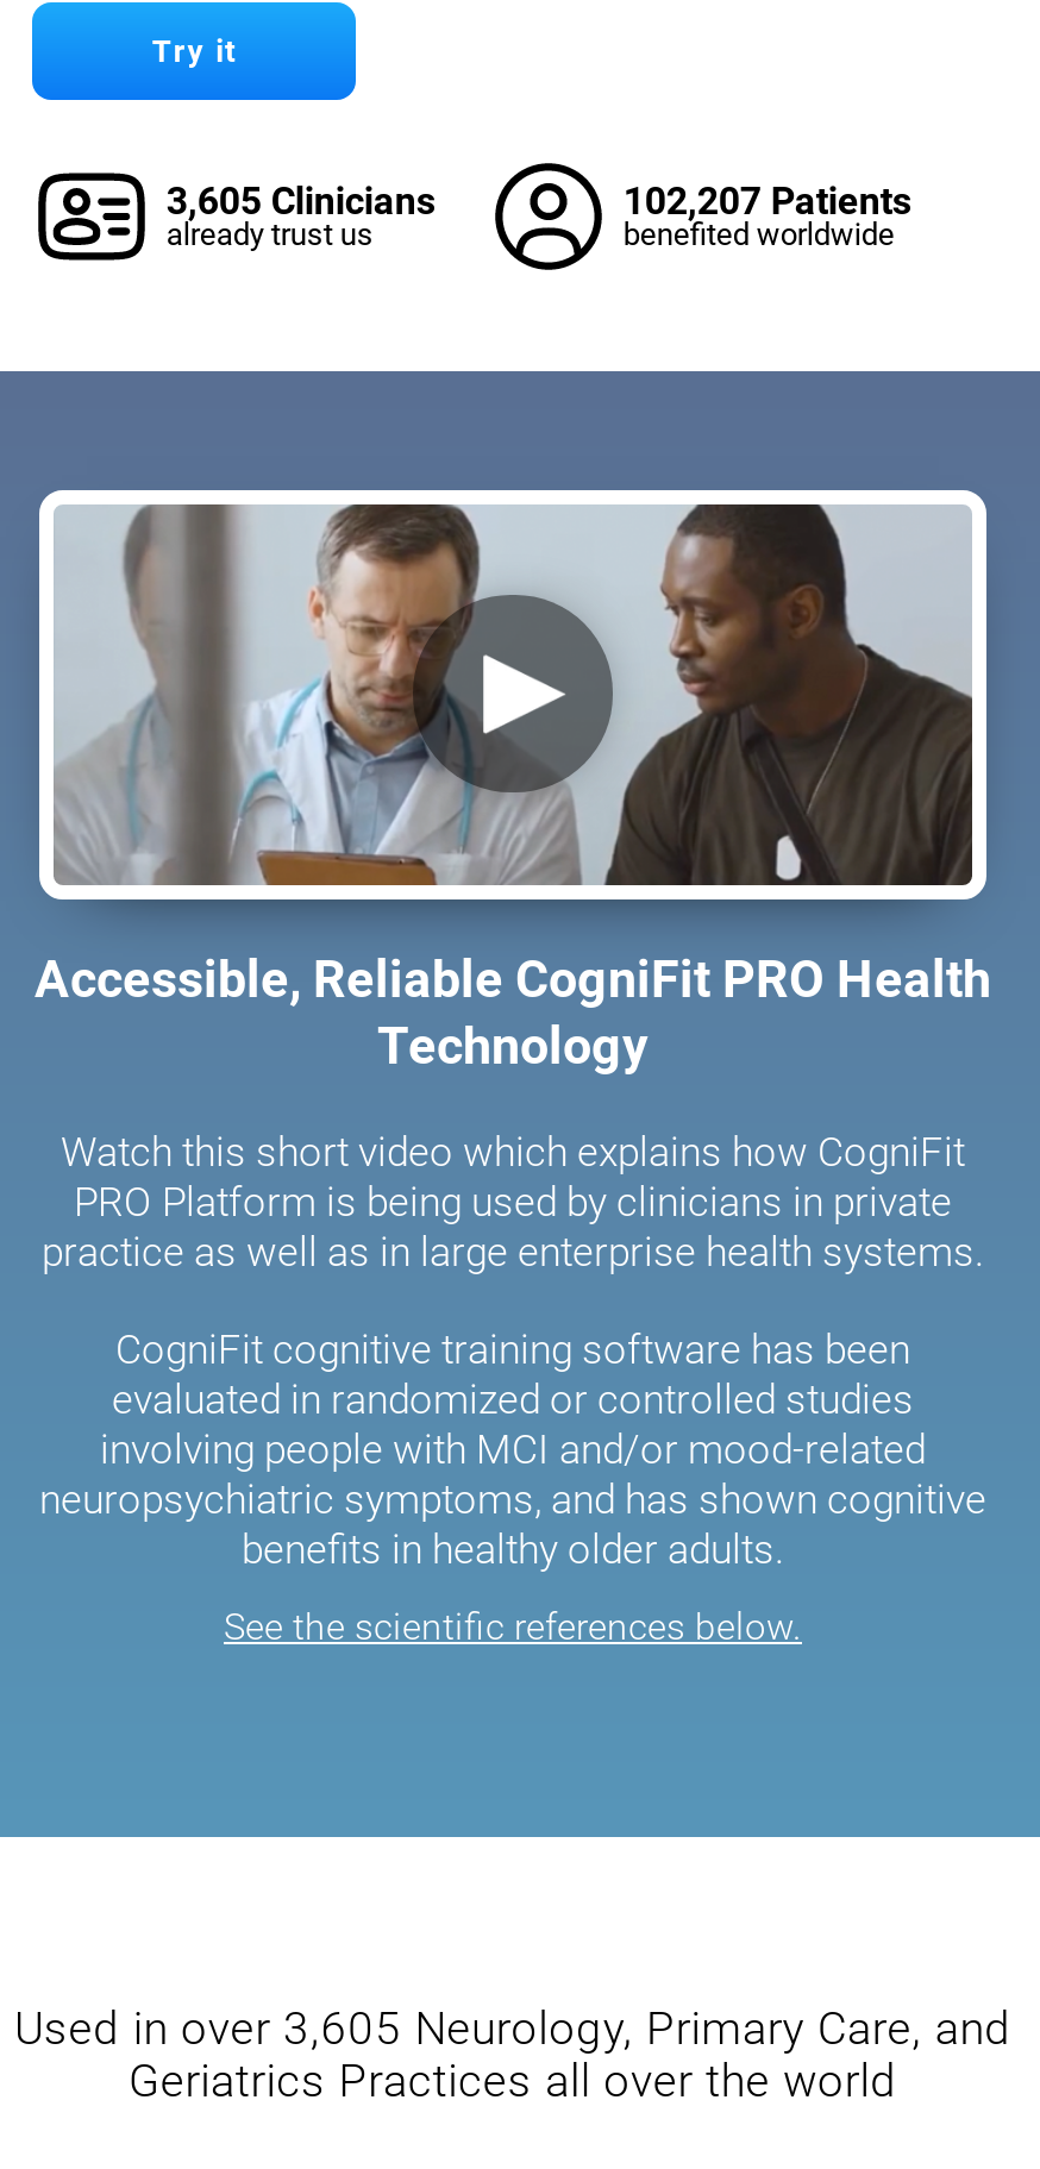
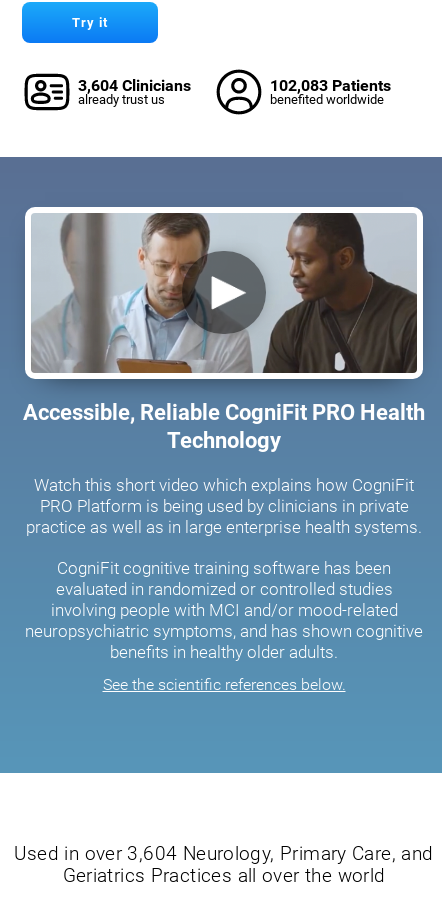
- 3,605 Clinicians
+ 3,604 Clinicians

- 102,207 Patients
+ 102,083 Patients

- Used in over 3,605 Neurology, Primary Care, and
+ Used in over 3,604 Neurology, Primary Care, and
